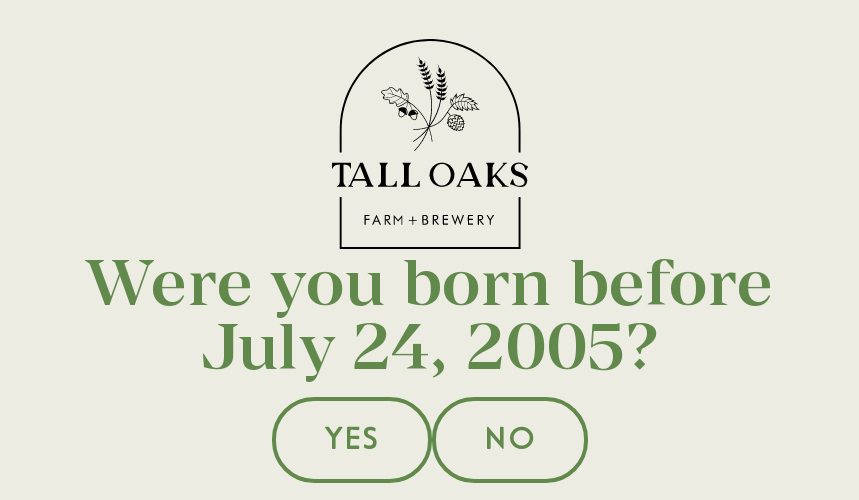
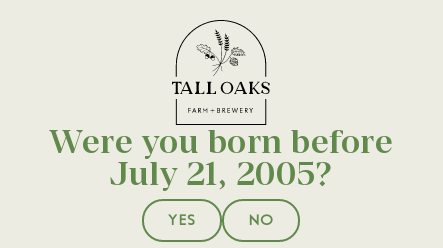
- July 24, 2005?
+ July 21, 2005?
